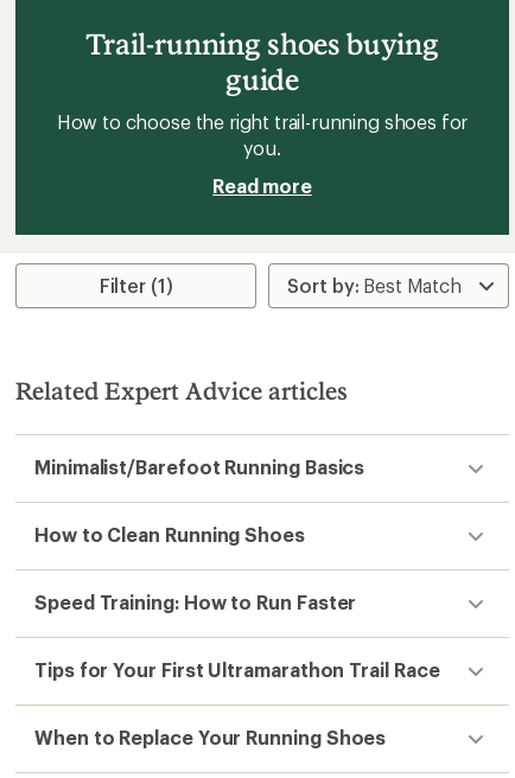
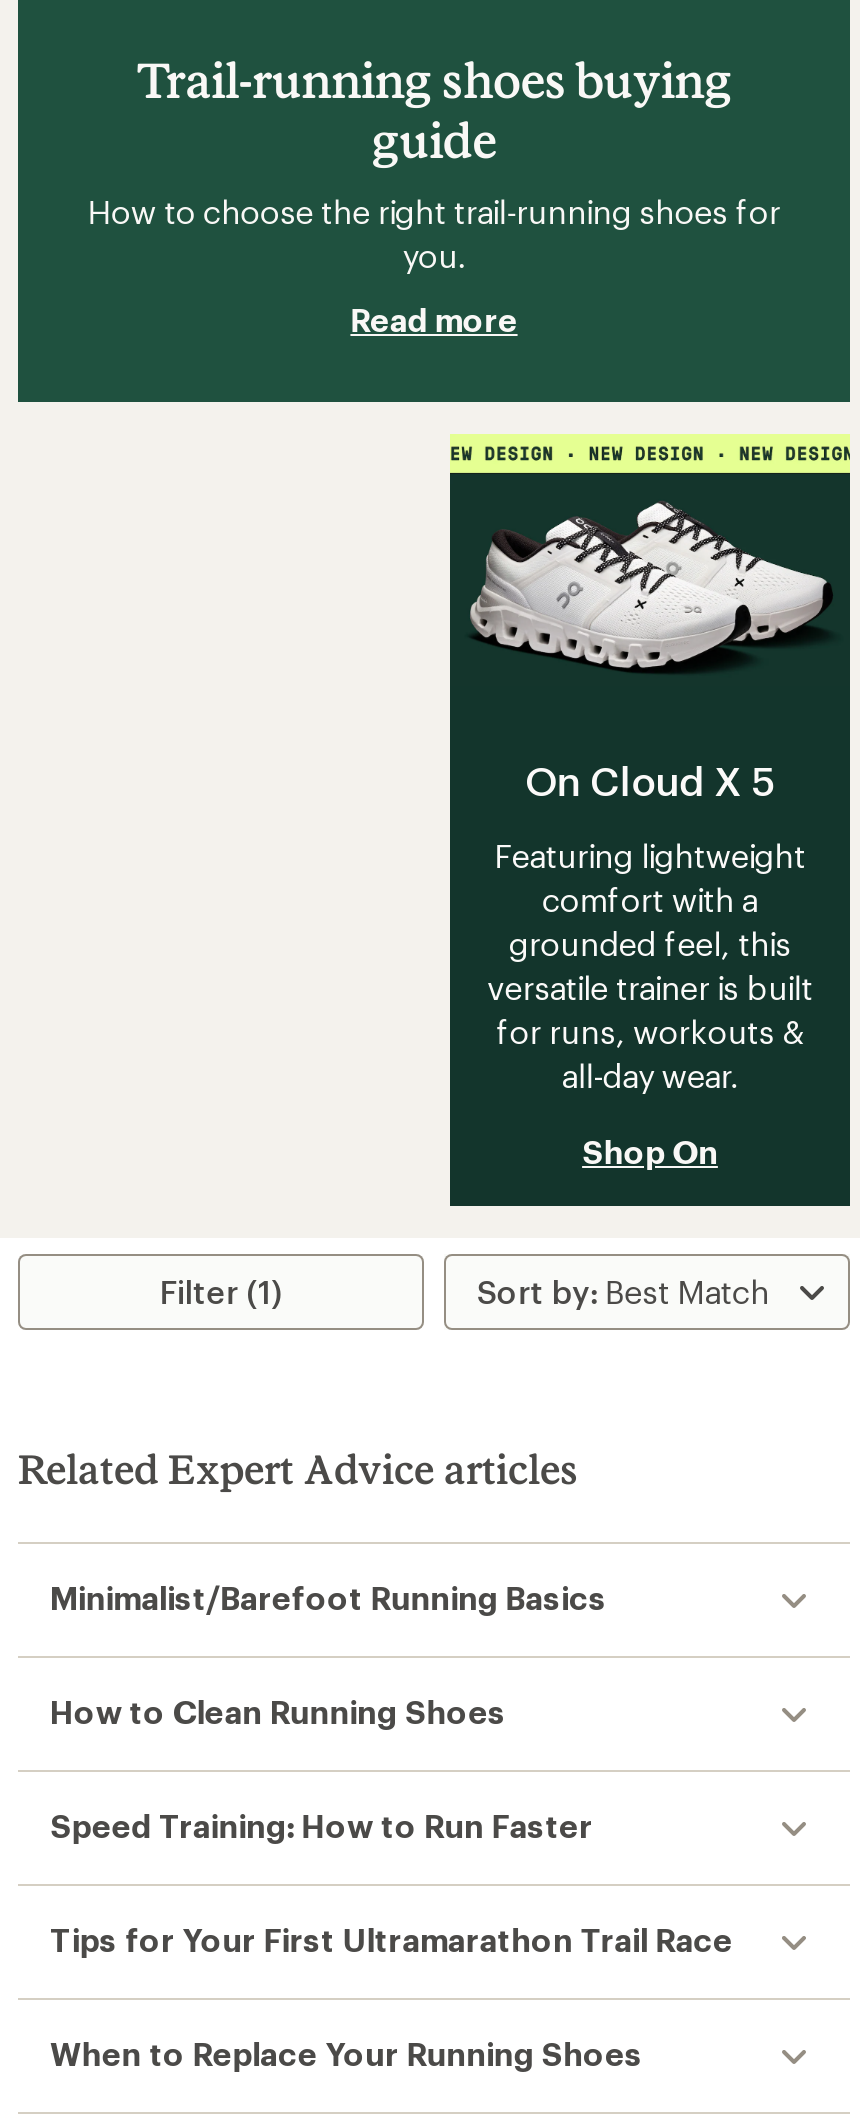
+ [image]
+ On Cloud X 5
+ Featuring lightweight
+ comfort with a
+ grounded feel, this
+ versatile trainer is built
+ for runs, workouts &
+ all-day wear.
+ Shop On
